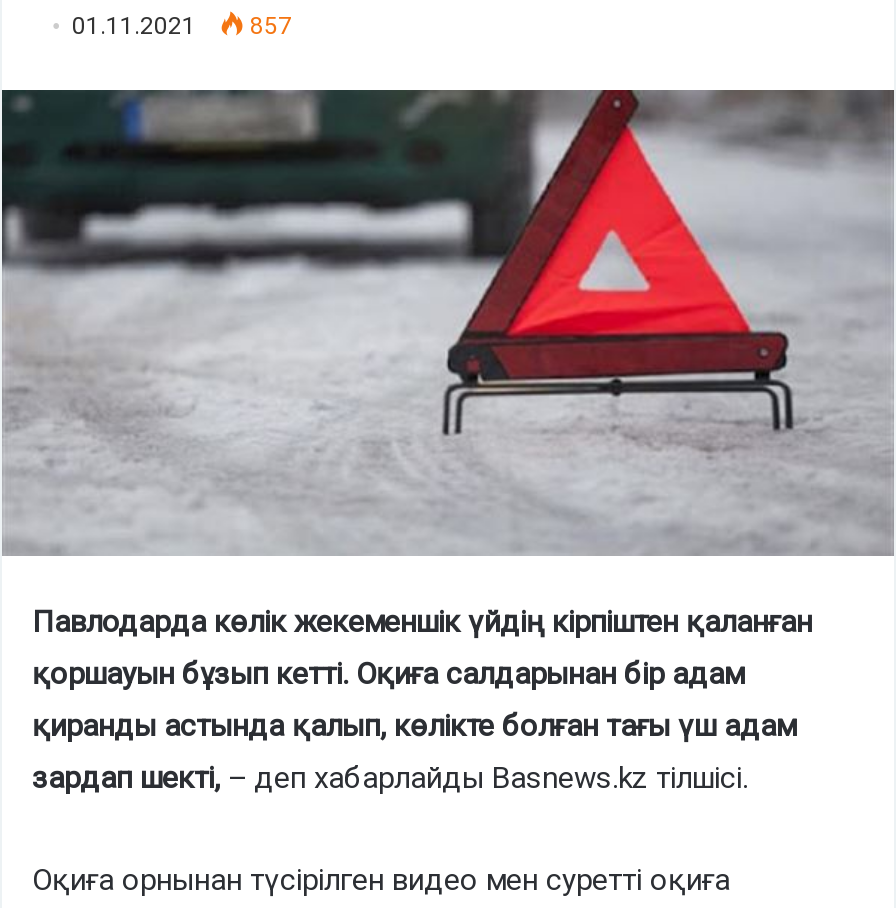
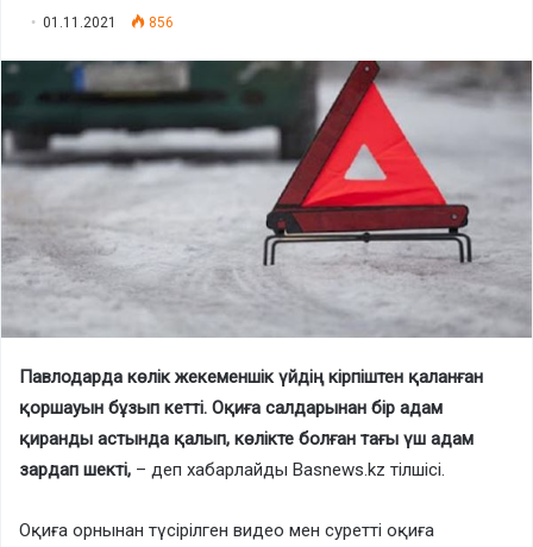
- 01.11.2021 857
+ 01.11.2021 856
